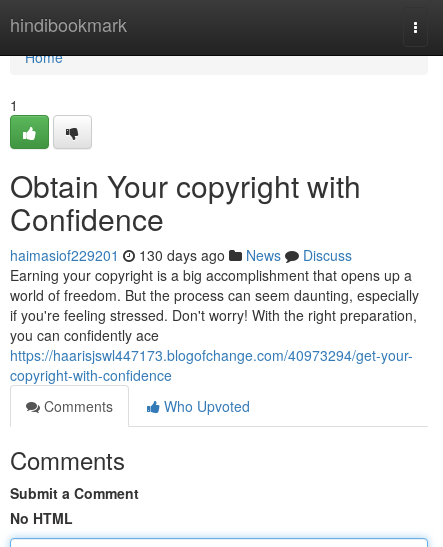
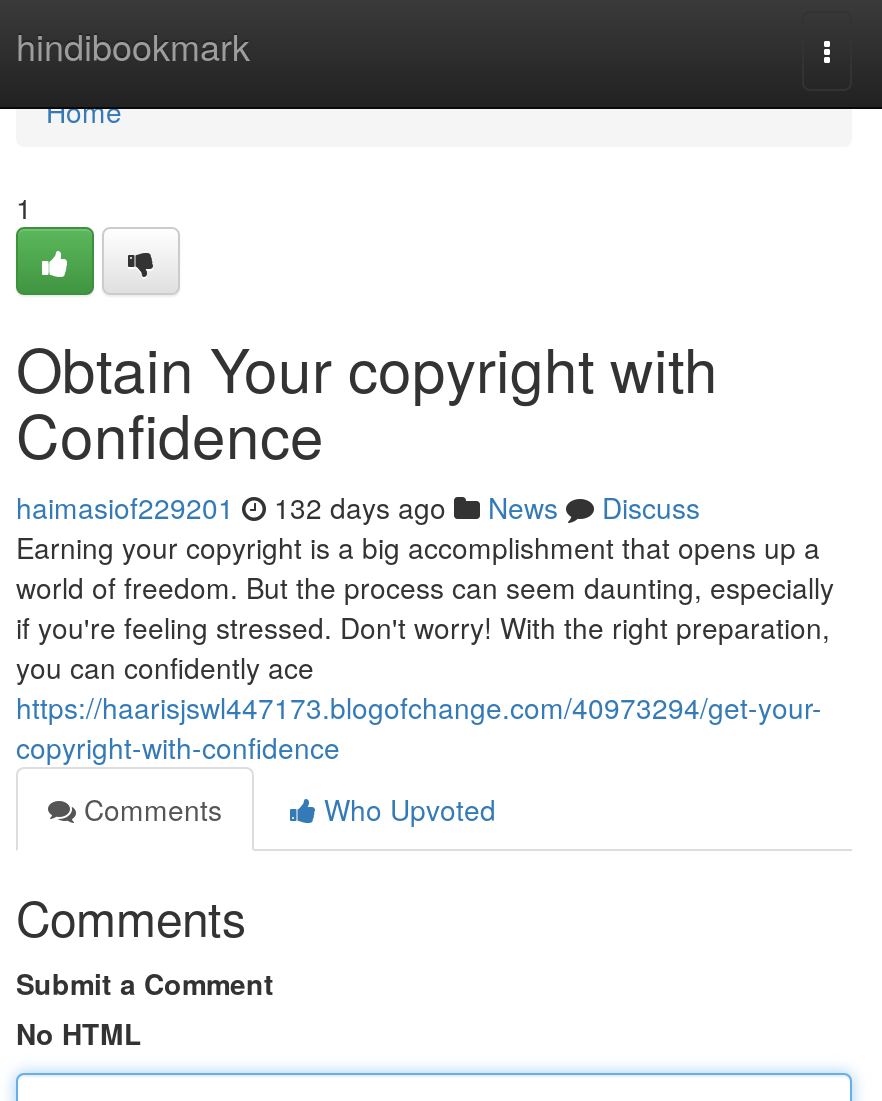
- haimasiof229201 130 days ago News Discuss
+ haimasiof229201 132 days ago News Discuss
